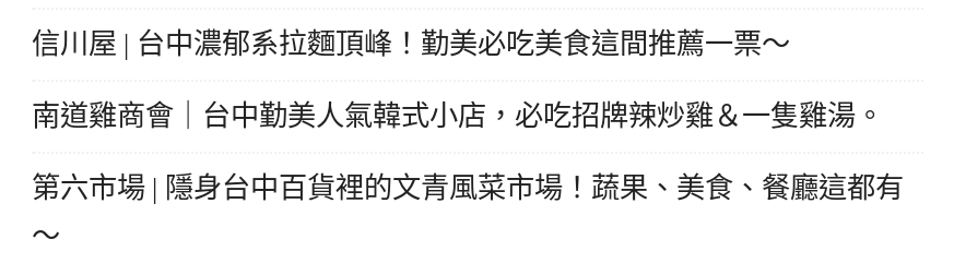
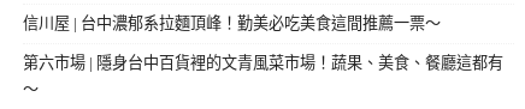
- 南道雞商會｜台中勤美人氣韓式小店，必吃招牌辣炒雞＆一隻雞湯。
